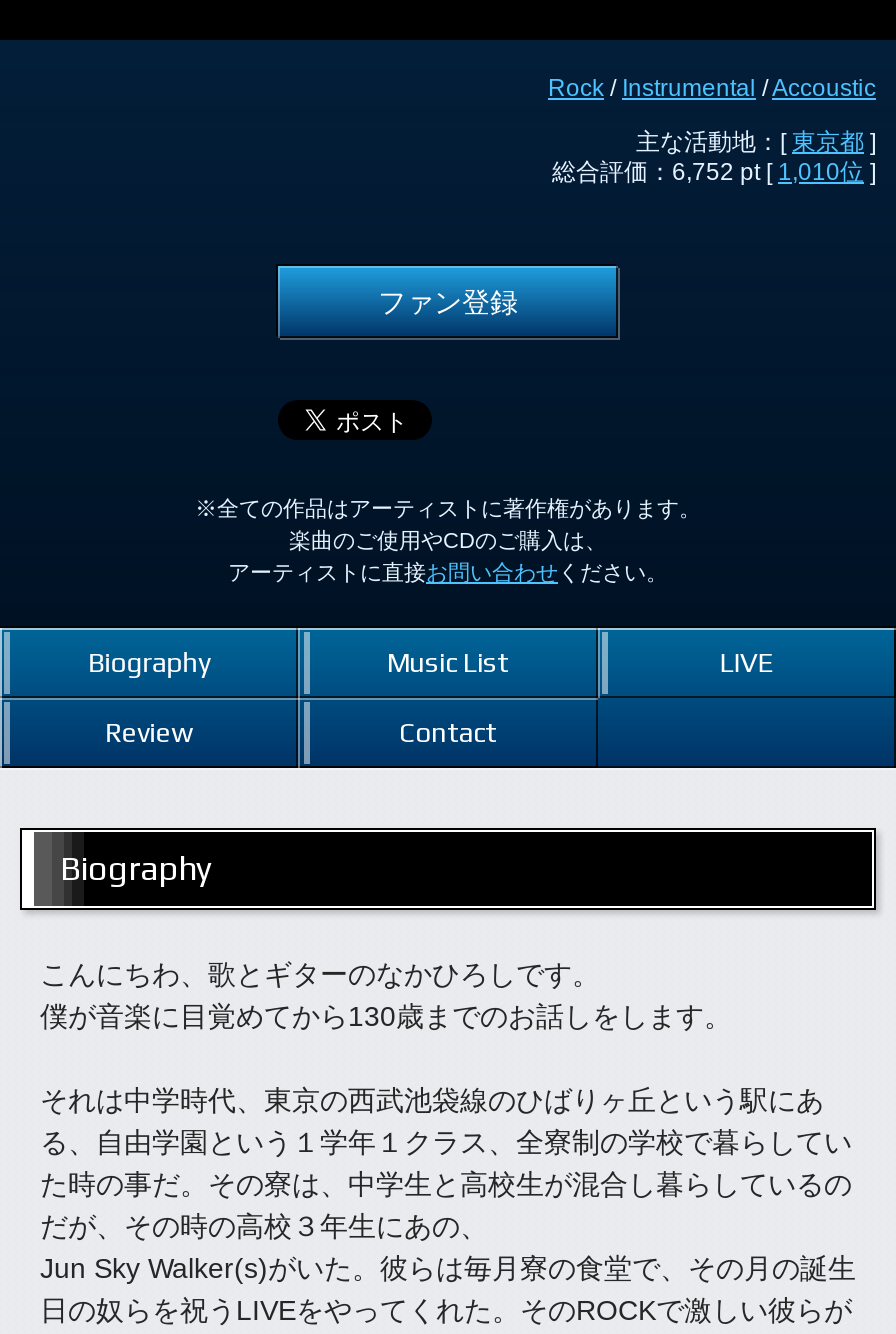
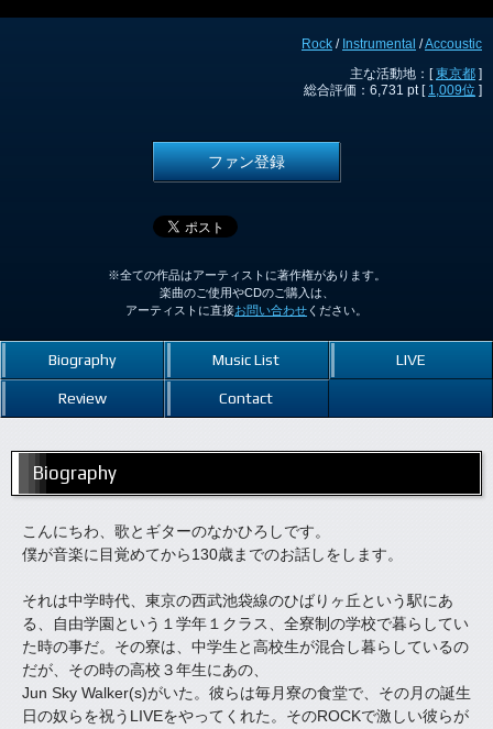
- 総合評価：6,752 pt [1,010位]
+ 総合評価：6,731 pt [1,009位]
